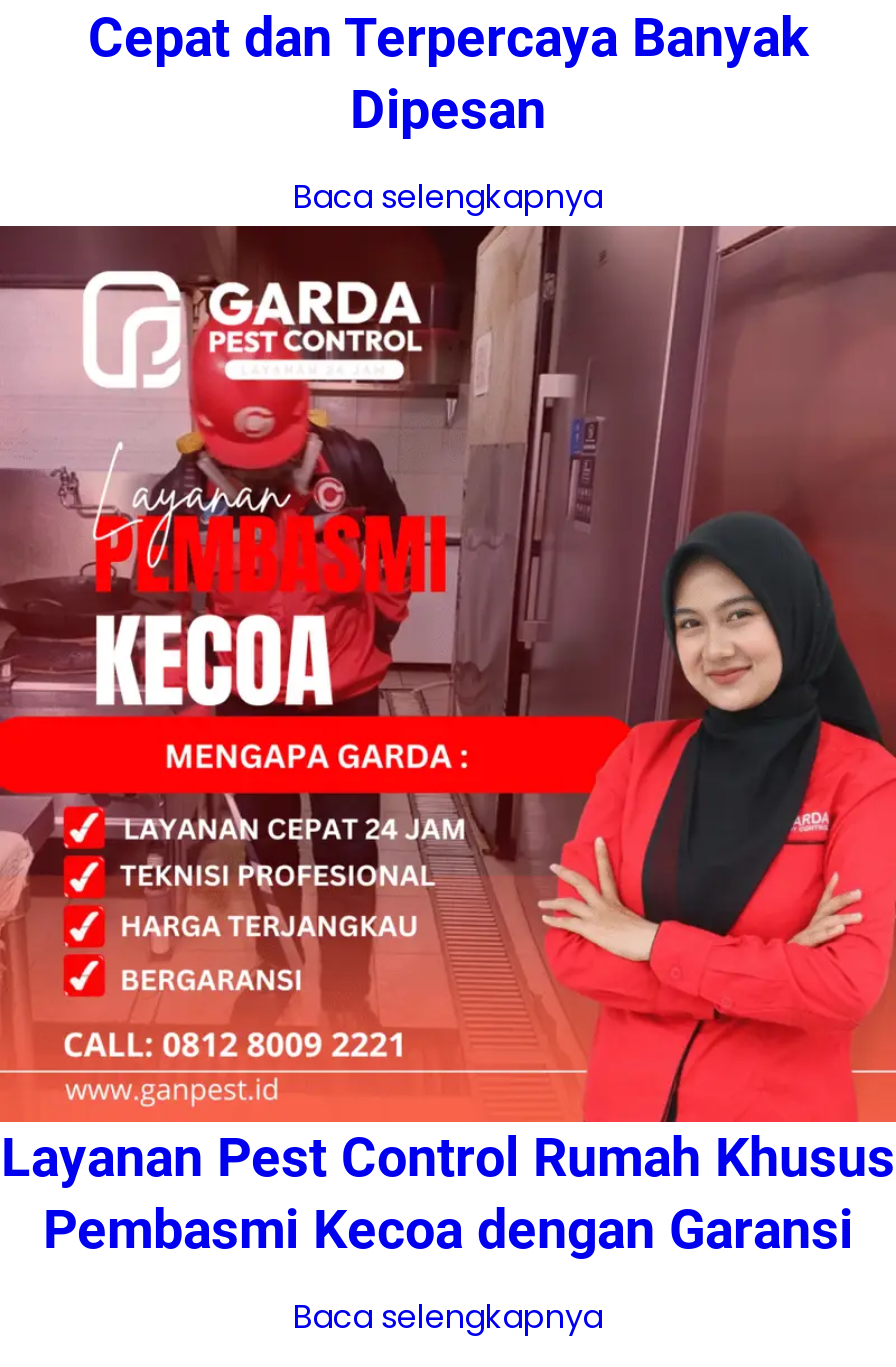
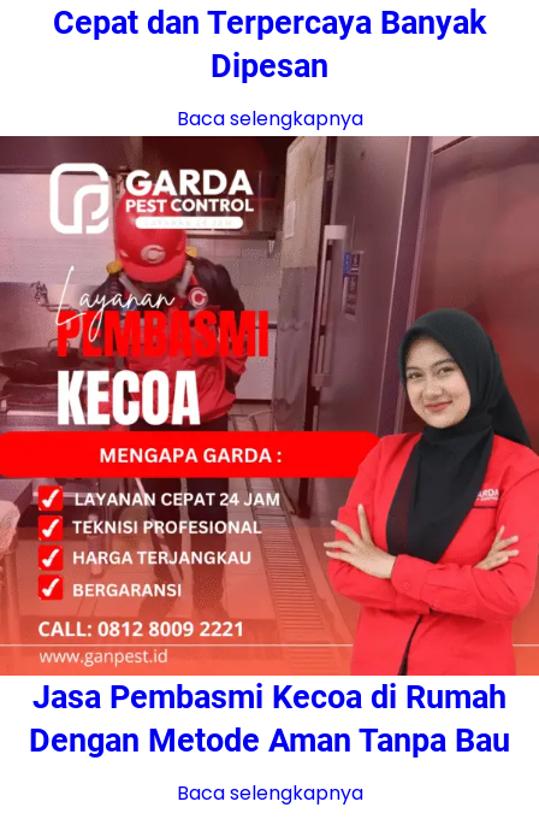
- Layanan Pest Control Rumah Khusus
- Pembasmi Kecoa dengan Garansi
+ Jasa Pembasmi Kecoa di Rumah
+ Dengan Metode Aman Tanpa Bau
